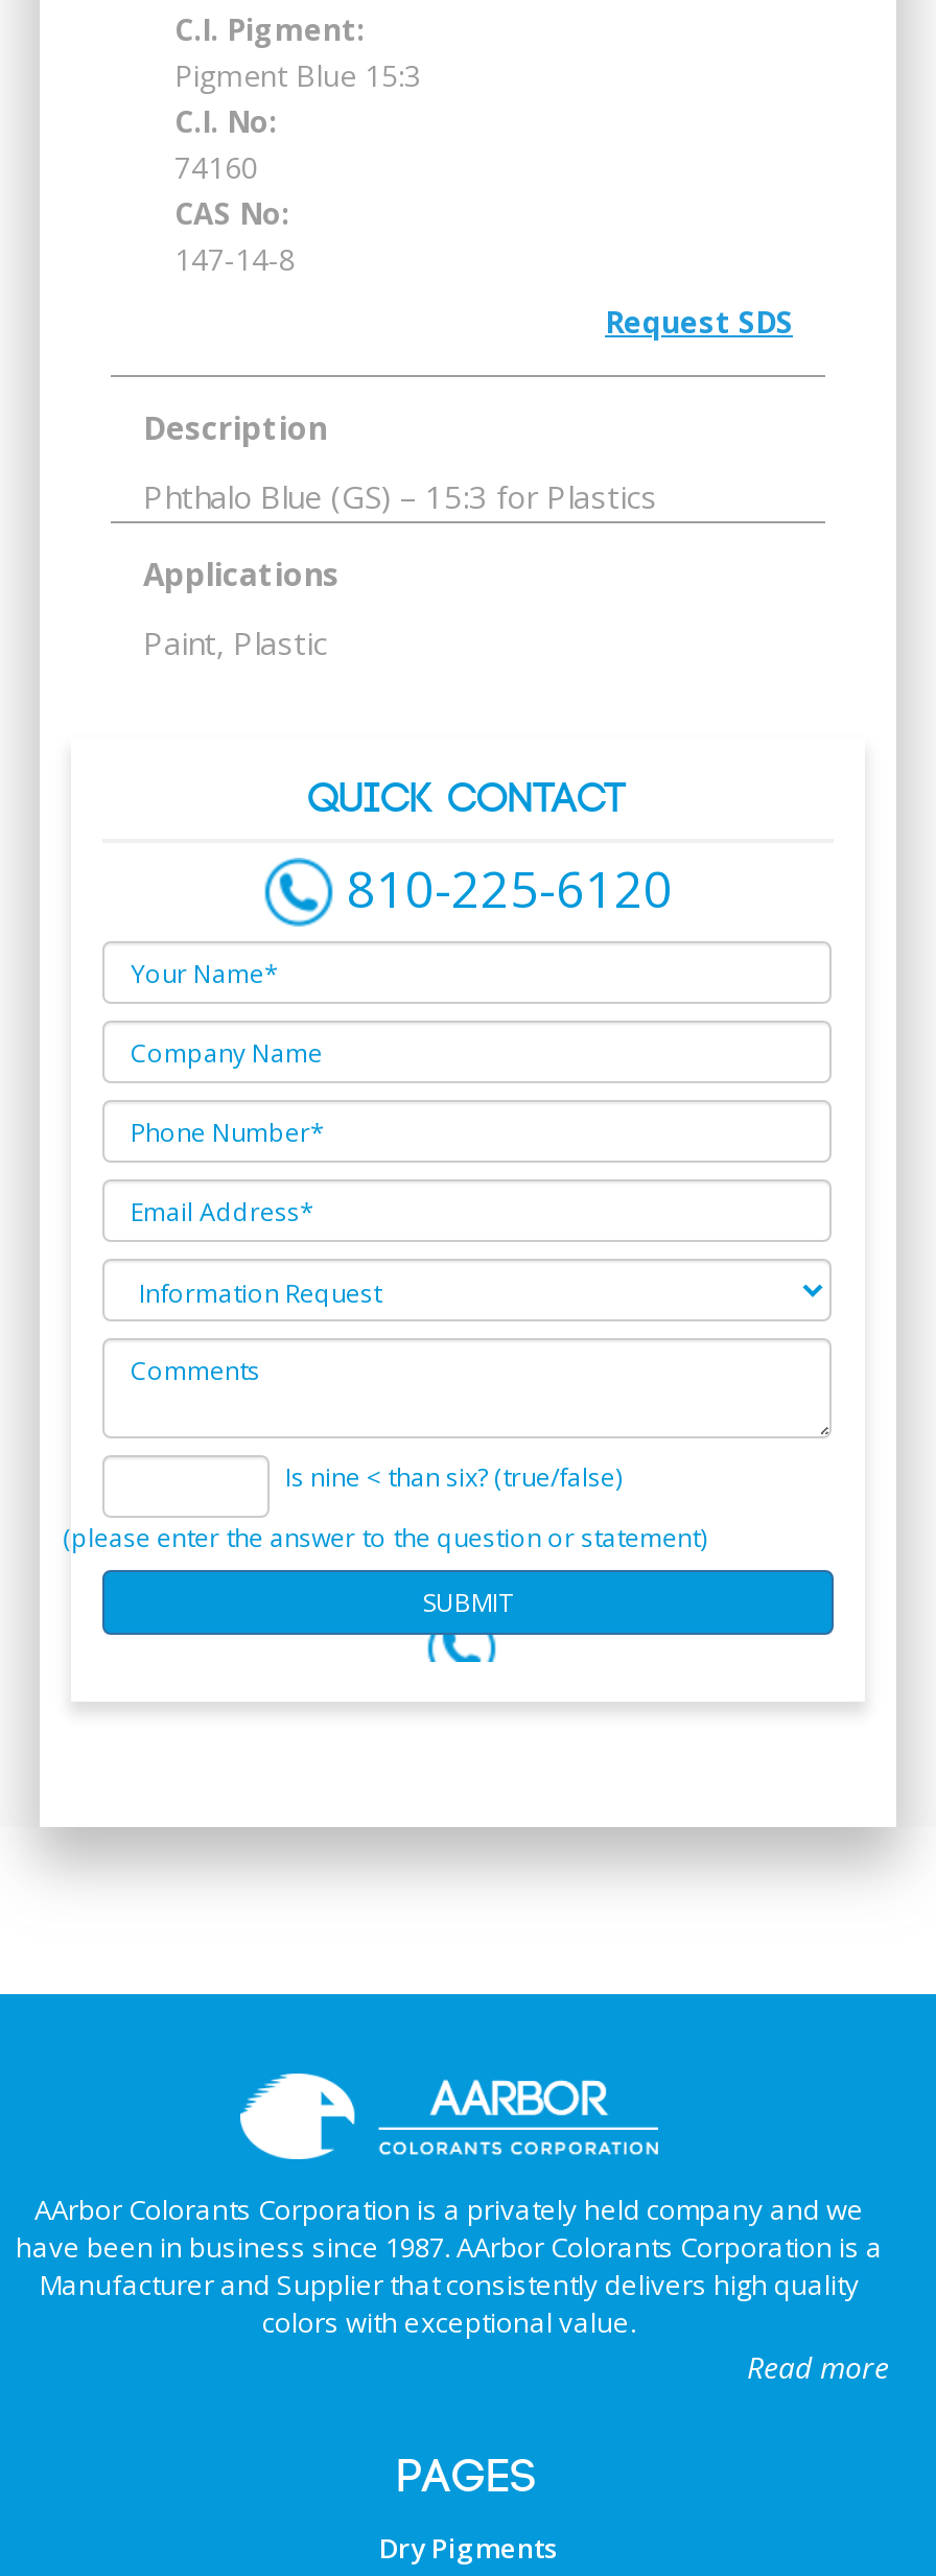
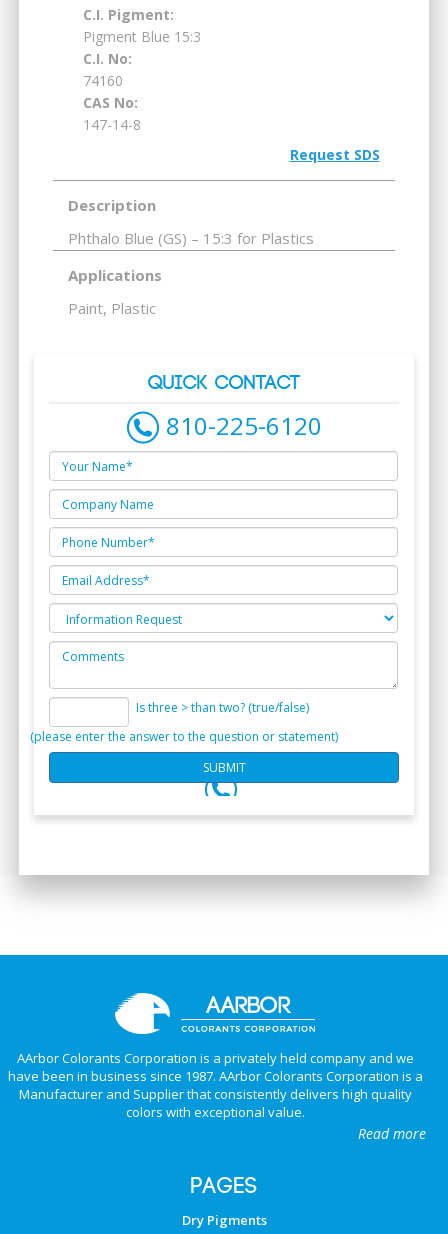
- Is nine < than six? (true/false)
+ Is three > than two? (true/false)
